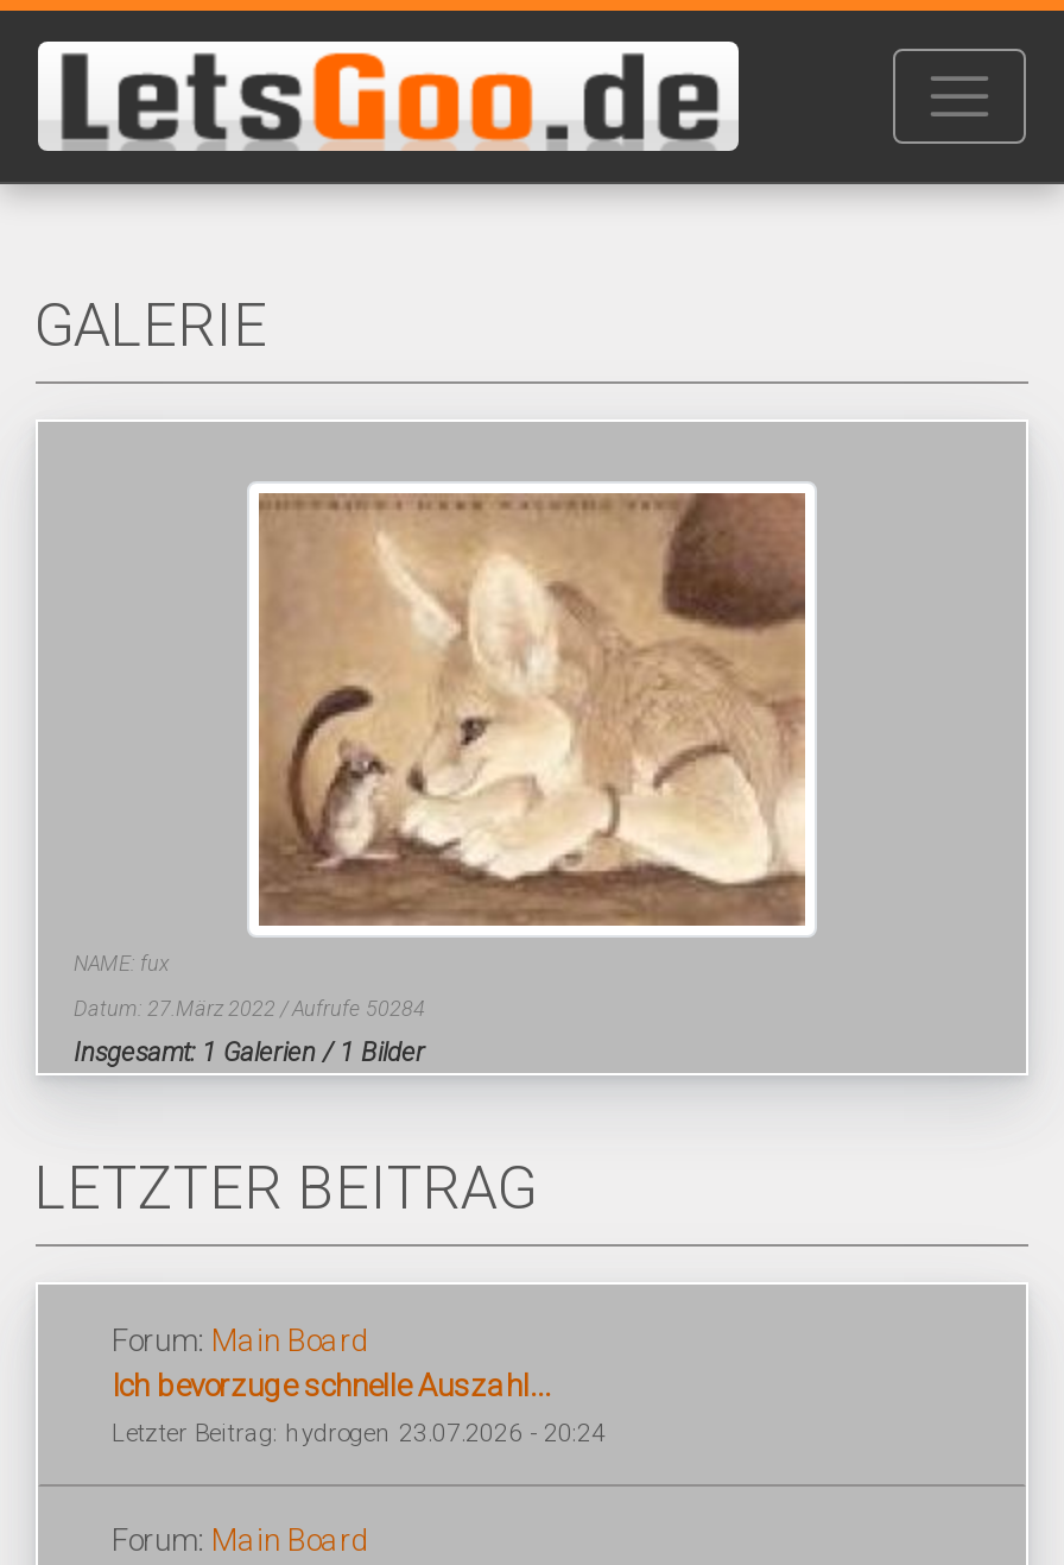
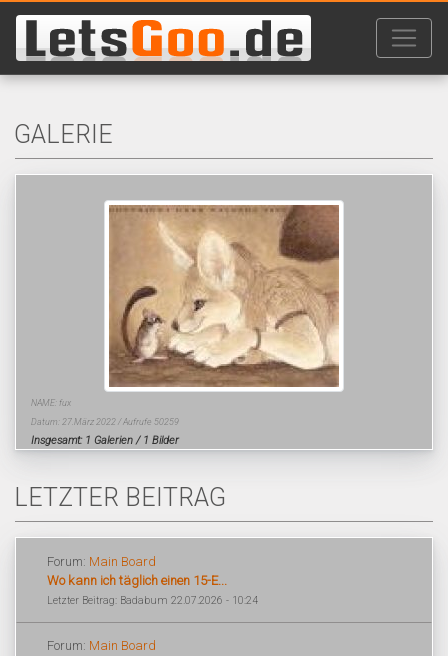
- Datum: 27.März 2022 / Aufrufe 50284
+ Datum: 27.März 2022 / Aufrufe 50259

- Ich bevorzuge schnelle Auszahl...
- Letzter Beitrag: hydrogen 23.07.2026 - 20:24
+ Wo kann ich täglich einen 15-E...
+ Letzter Beitrag: Badabum 22.07.2026 - 10:24
